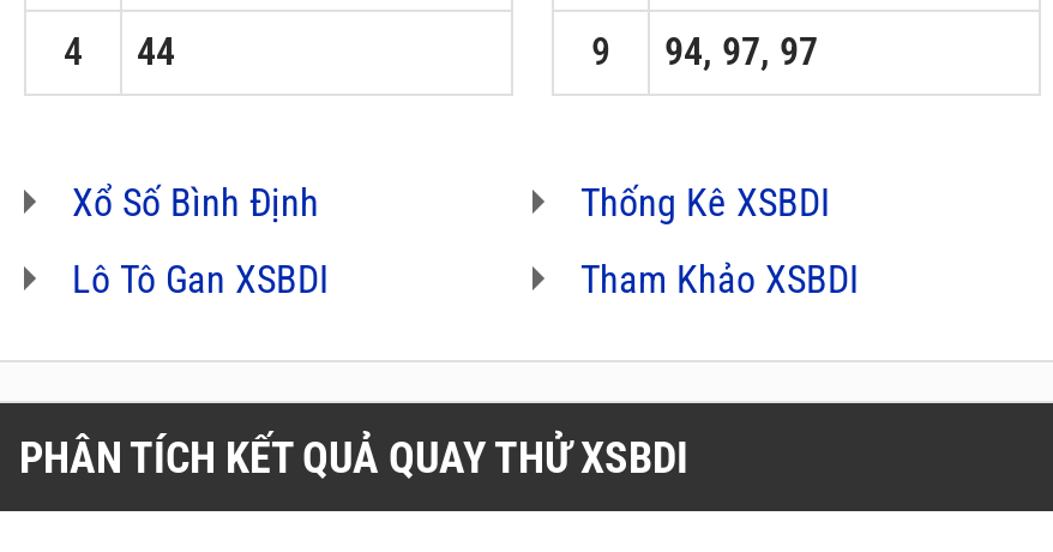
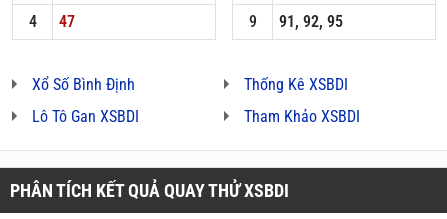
- 4 44
+ 4 47

- 9 94, 97, 97
+ 9 91, 92, 95
